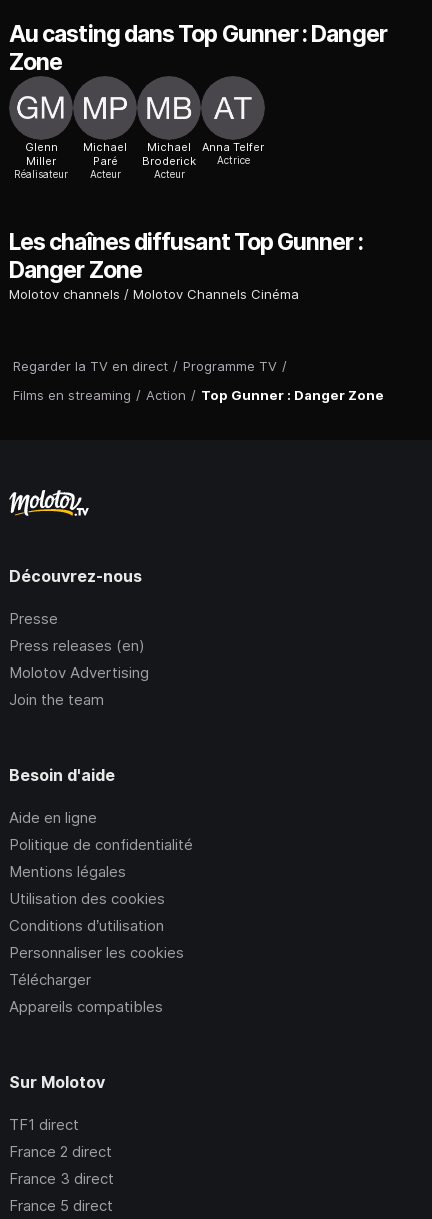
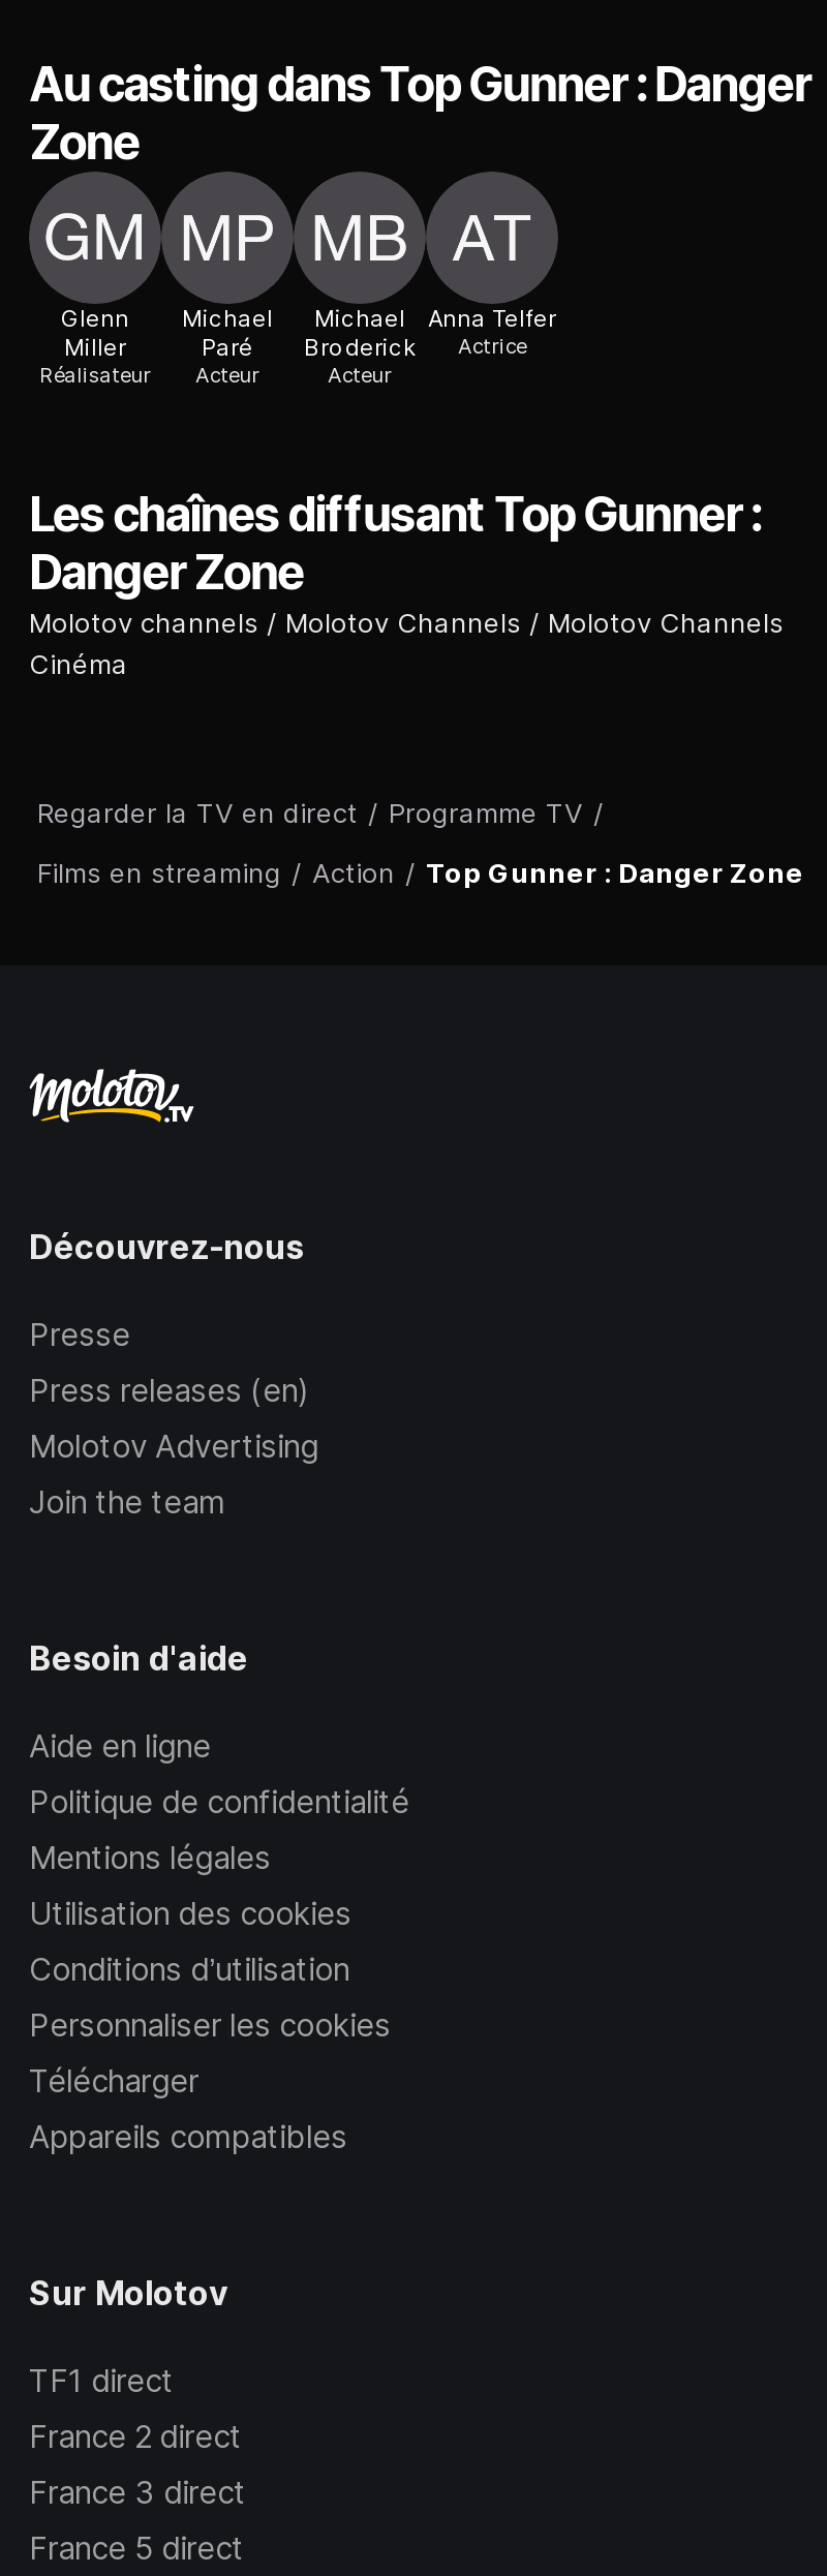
- Molotov Channels Cinéma
+ Molotov Channels
+ Molotov Channels
+ Cinéma
